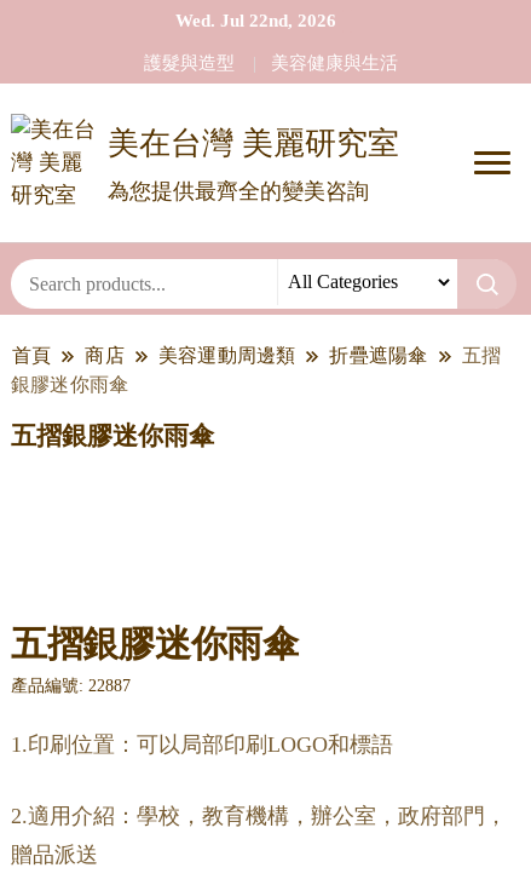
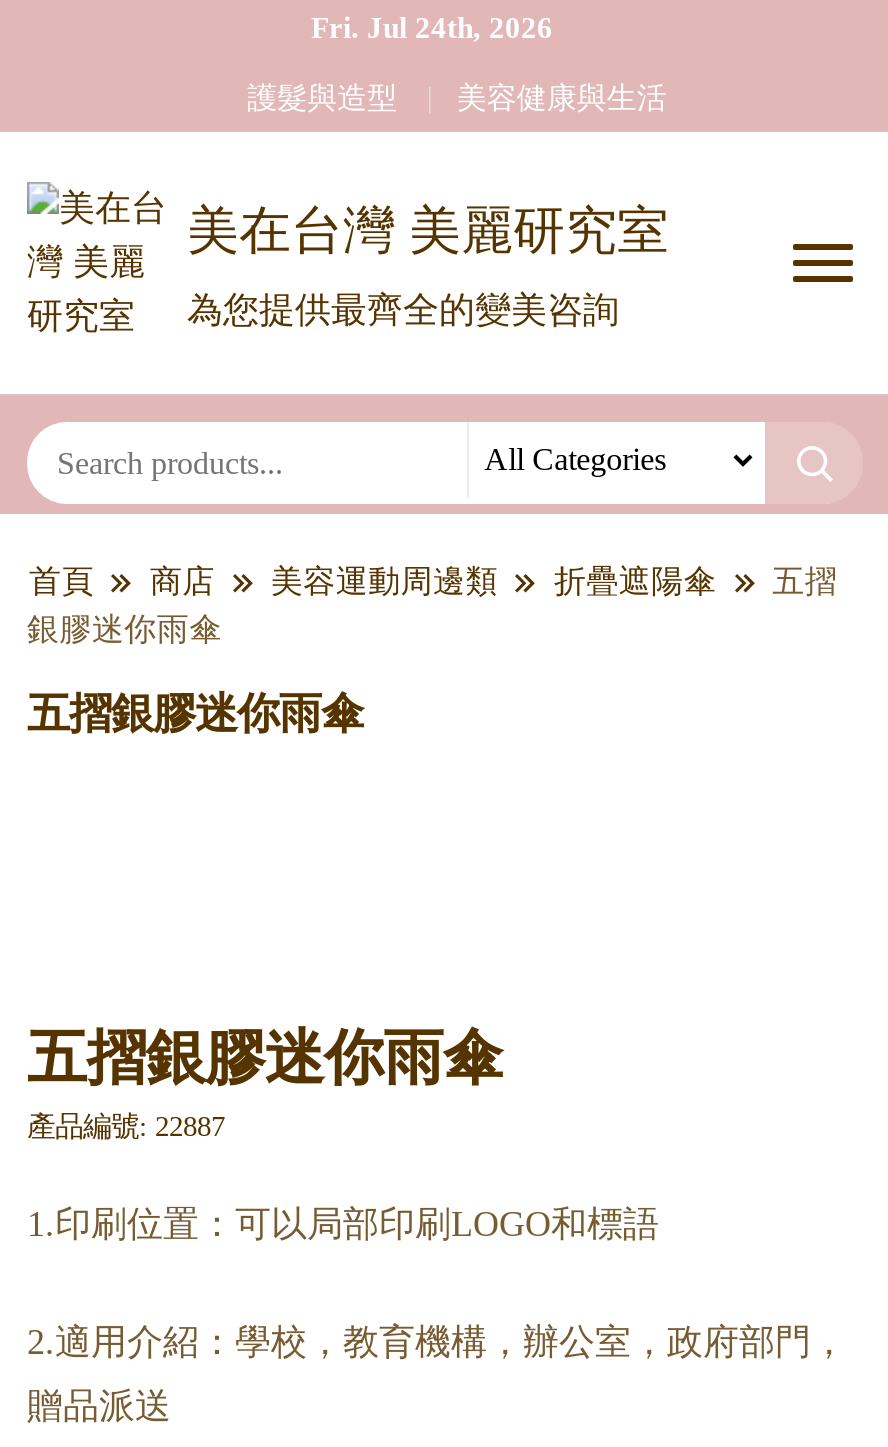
- Wed. Jul 22nd, 2026
+ Fri. Jul 24th, 2026
